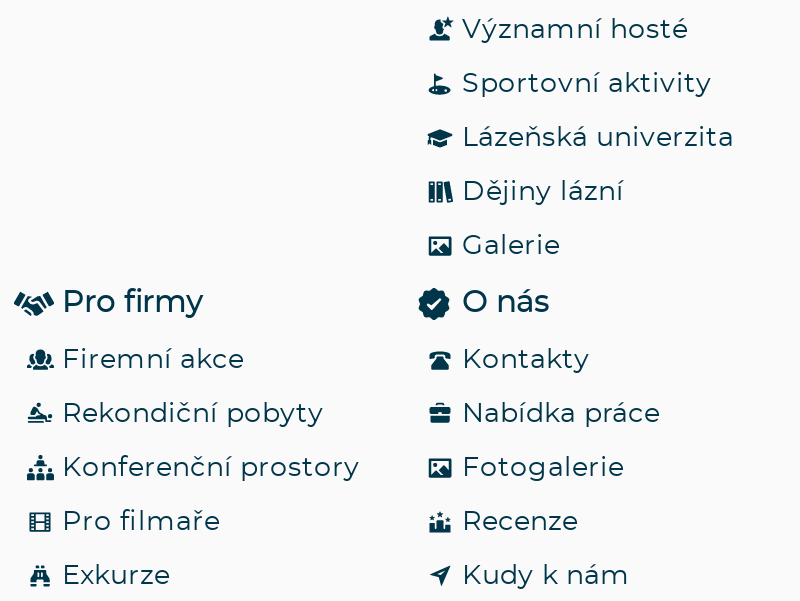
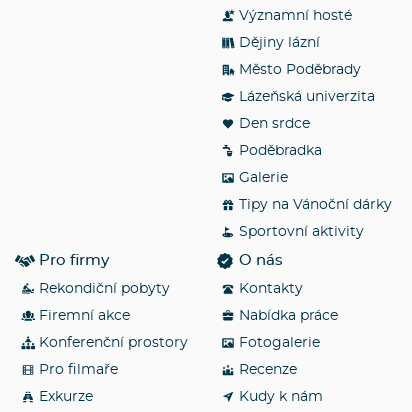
moved down: Sportovní aktivity

moved down: Lázeňská univerzita

moved up: Dějiny lázní

+ Město Poděbrady
+ Den srdce
+ Poděbradka

+ Tipy na Vánoční dárky

moved down: Firemní akce
